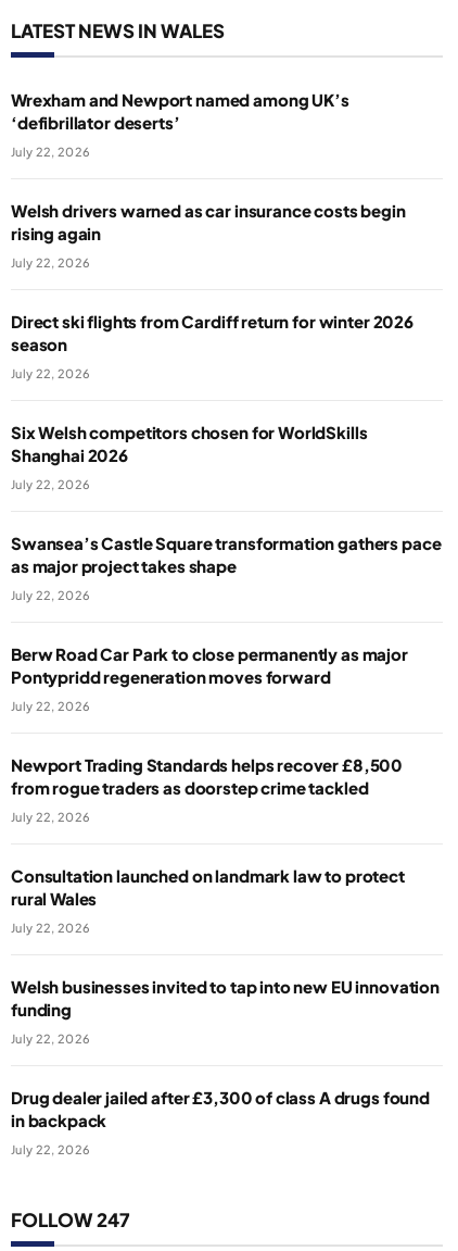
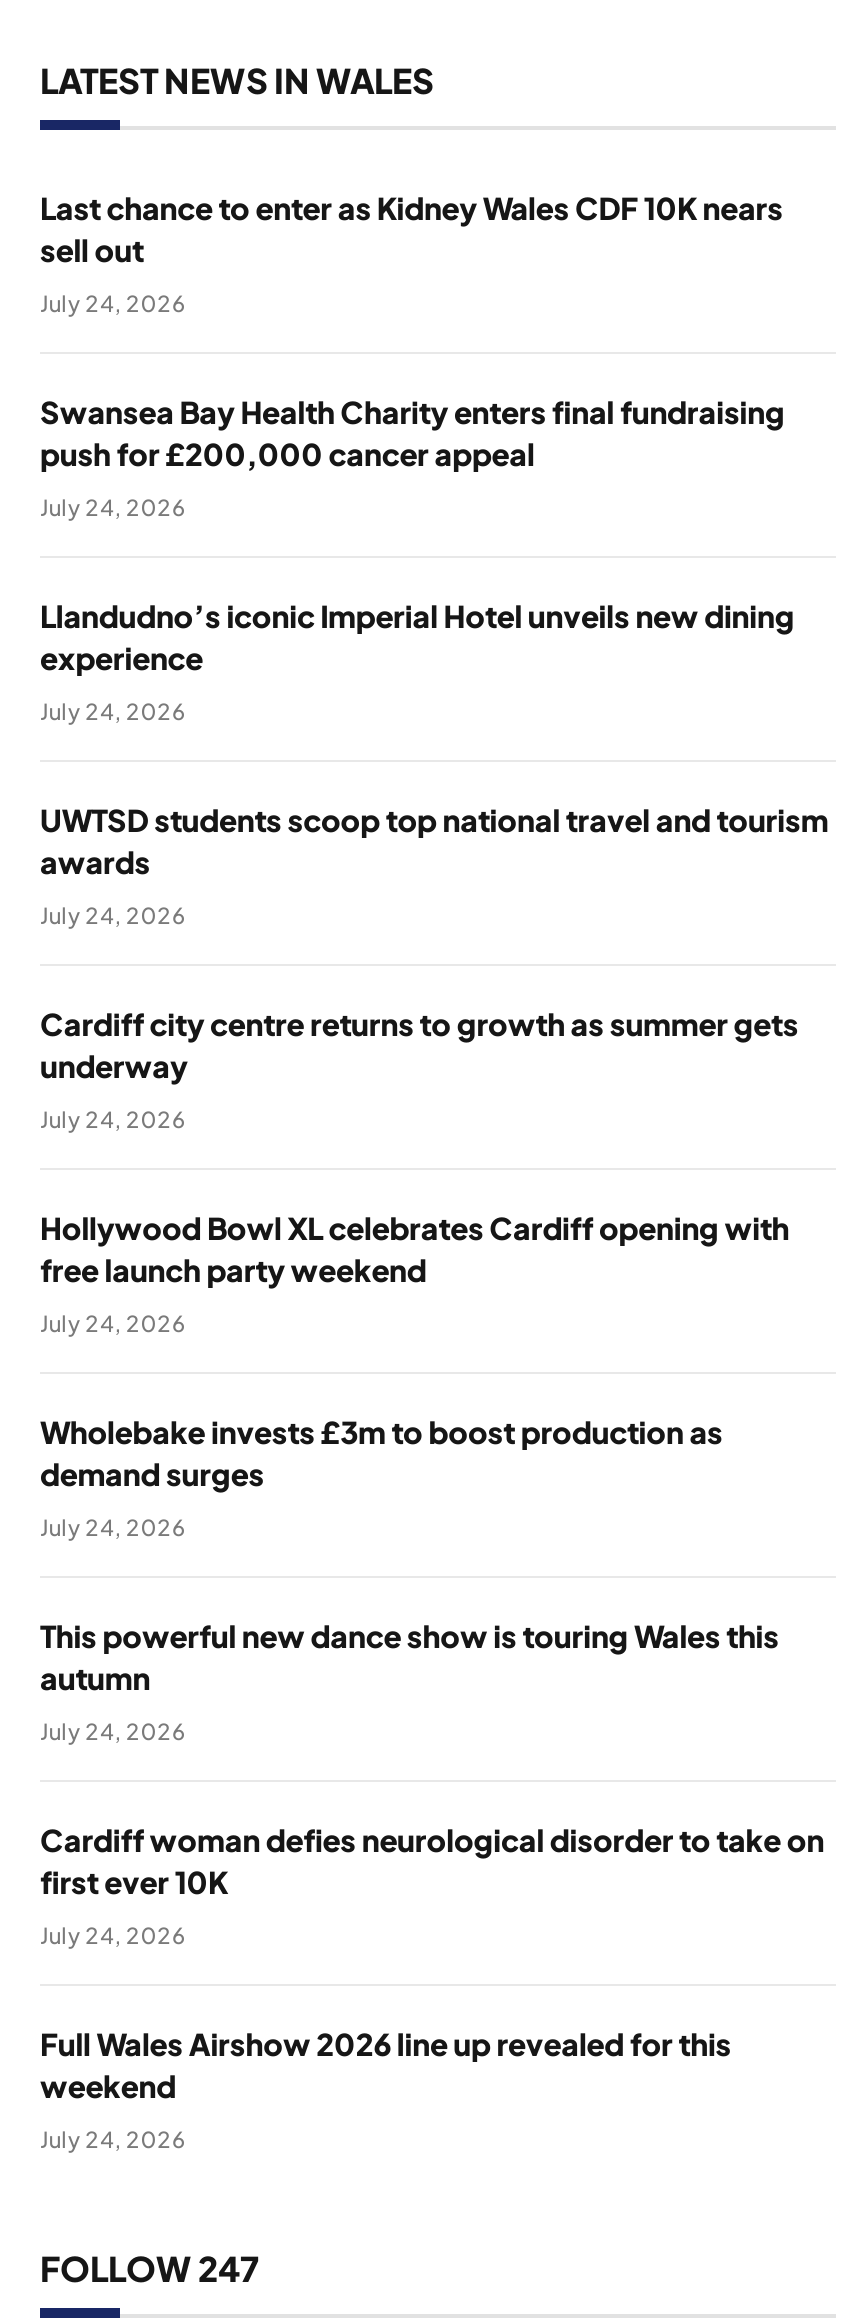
- Wrexham and Newport named among UK’s
- ‘defibrillator deserts’
+ Last chance to enter as Kidney Wales CDF 10K nears
+ sell out

- July 22, 2026
+ July 24, 2026

- Welsh drivers warned as car insurance costs begin
- rising again
+ Swansea Bay Health Charity enters final fundraising
+ push for £200,000 cancer appeal

- July 22, 2026
+ July 24, 2026

- Direct ski flights from Cardiff return for winter 2026
- season
+ Llandudno’s iconic Imperial Hotel unveils new dining
+ experience

- July 22, 2026
+ July 24, 2026

- Six Welsh competitors chosen for WorldSkills
- Shanghai 2026
+ UWTSD students scoop top national travel and tourism
+ awards

- July 22, 2026
+ July 24, 2026

- Swansea’s Castle Square transformation gathers pace
- as major project takes shape
+ Cardiff city centre returns to growth as summer gets
+ underway

- July 22, 2026
+ July 24, 2026

- Berw Road Car Park to close permanently as major
- Pontypridd regeneration moves forward
+ Hollywood Bowl XL celebrates Cardiff opening with
+ free launch party weekend

- July 22, 2026
+ July 24, 2026

- Newport Trading Standards helps recover £8,500
- from rogue traders as doorstep crime tackled
+ Wholebake invests £3m to boost production as
+ demand surges

- July 22, 2026
+ July 24, 2026

- Consultation launched on landmark law to protect
- rural Wales
+ This powerful new dance show is touring Wales this
+ autumn

- July 22, 2026
+ July 24, 2026

- Welsh businesses invited to tap into new EU innovation
- funding
+ Cardiff woman defies neurological disorder to take on
+ first ever 10K

- July 22, 2026
+ July 24, 2026

- Drug dealer jailed after £3,300 of class A drugs found
- in backpack
+ Full Wales Airshow 2026 line up revealed for this
+ weekend

- July 22, 2026
+ July 24, 2026
